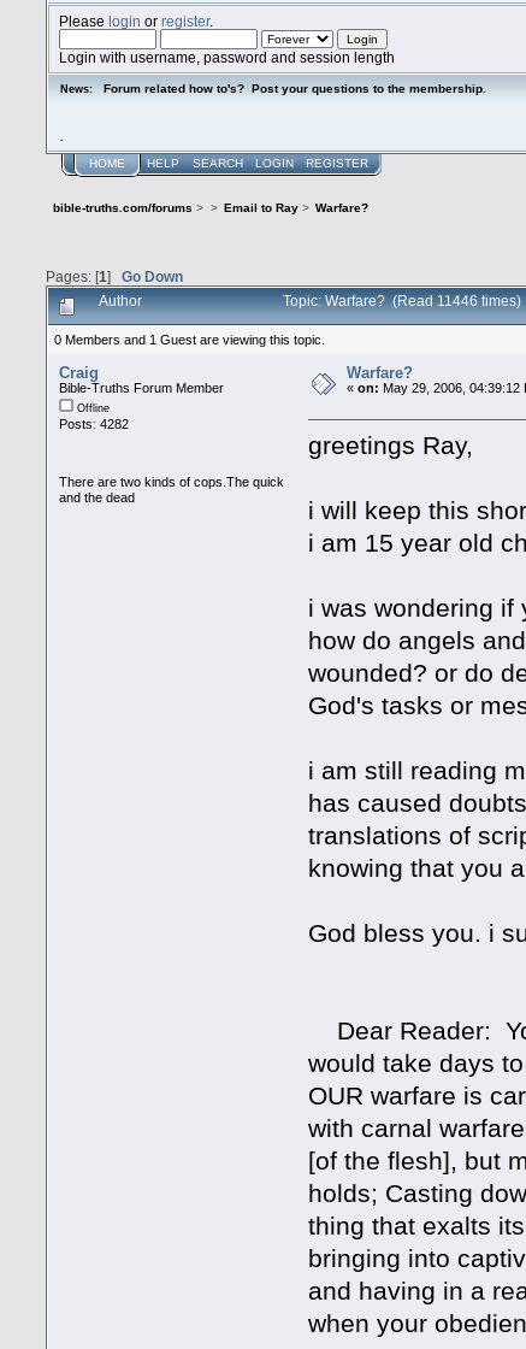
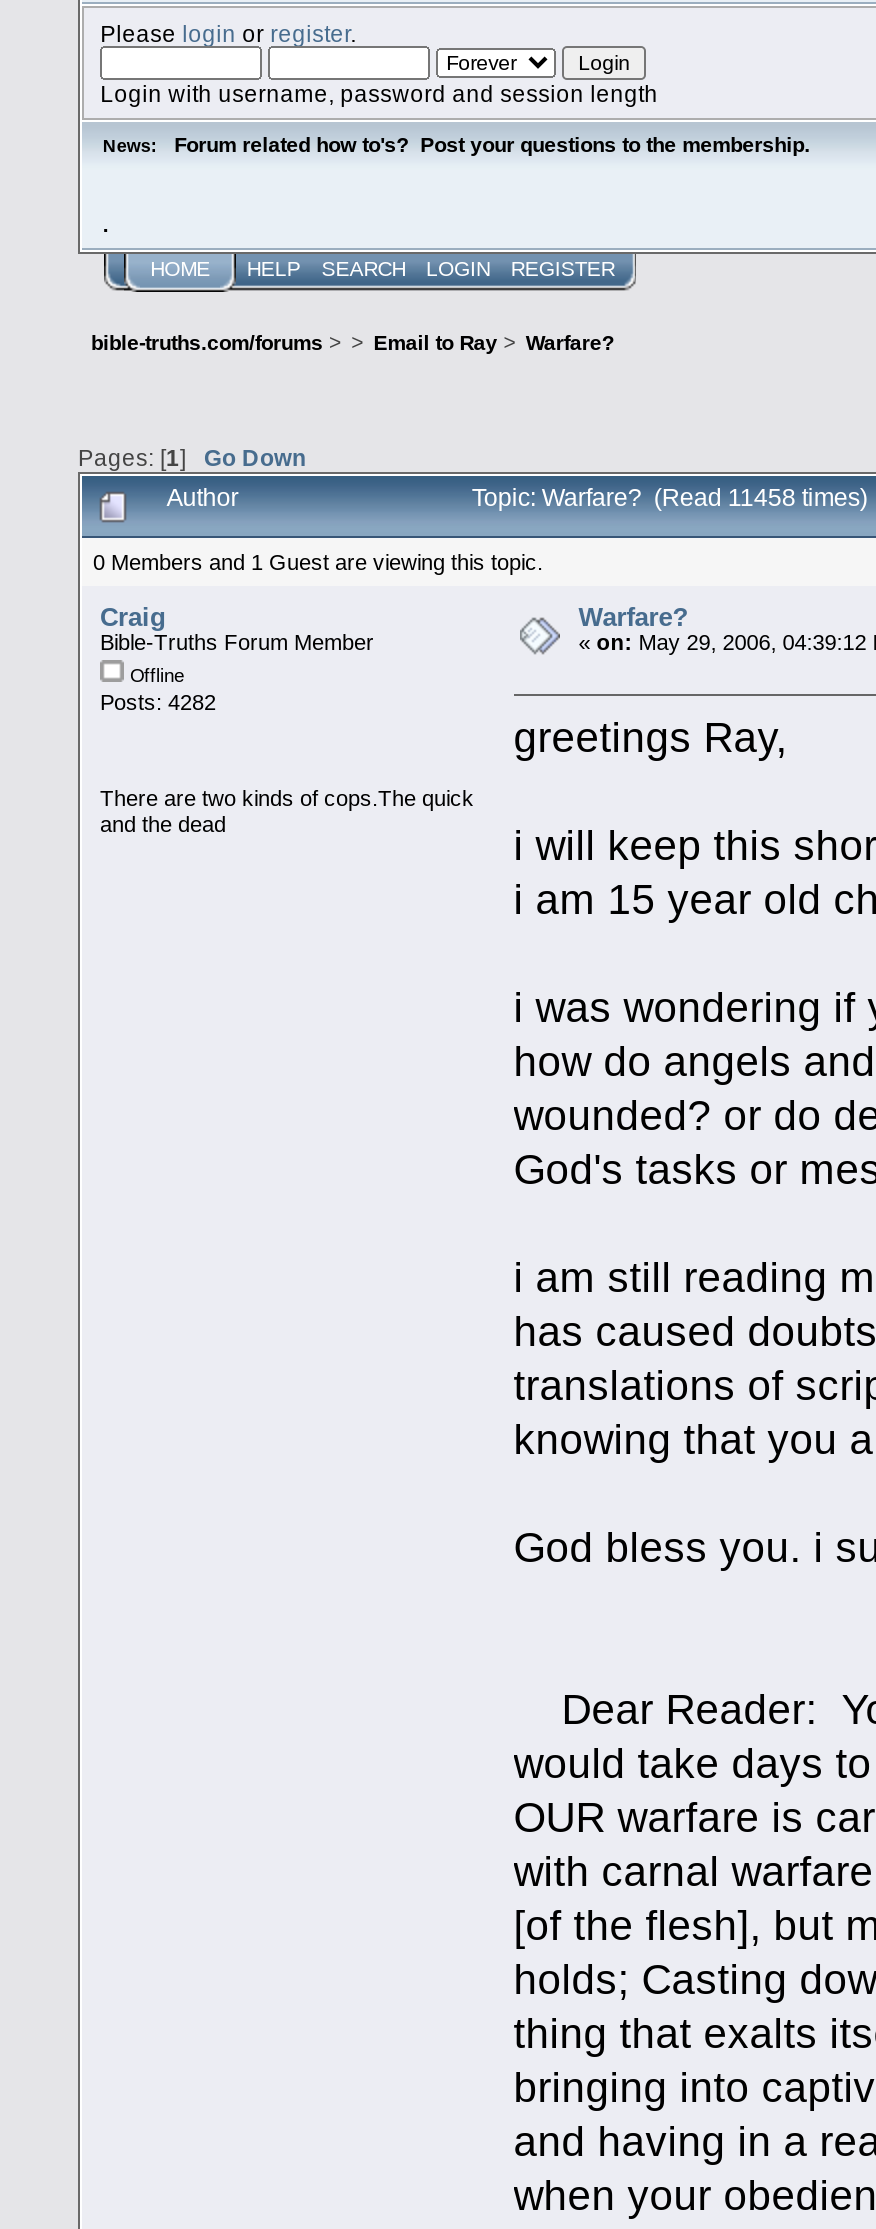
- Topic: Warfare? (Read 11446 times)
+ Topic: Warfare? (Read 11458 times)
